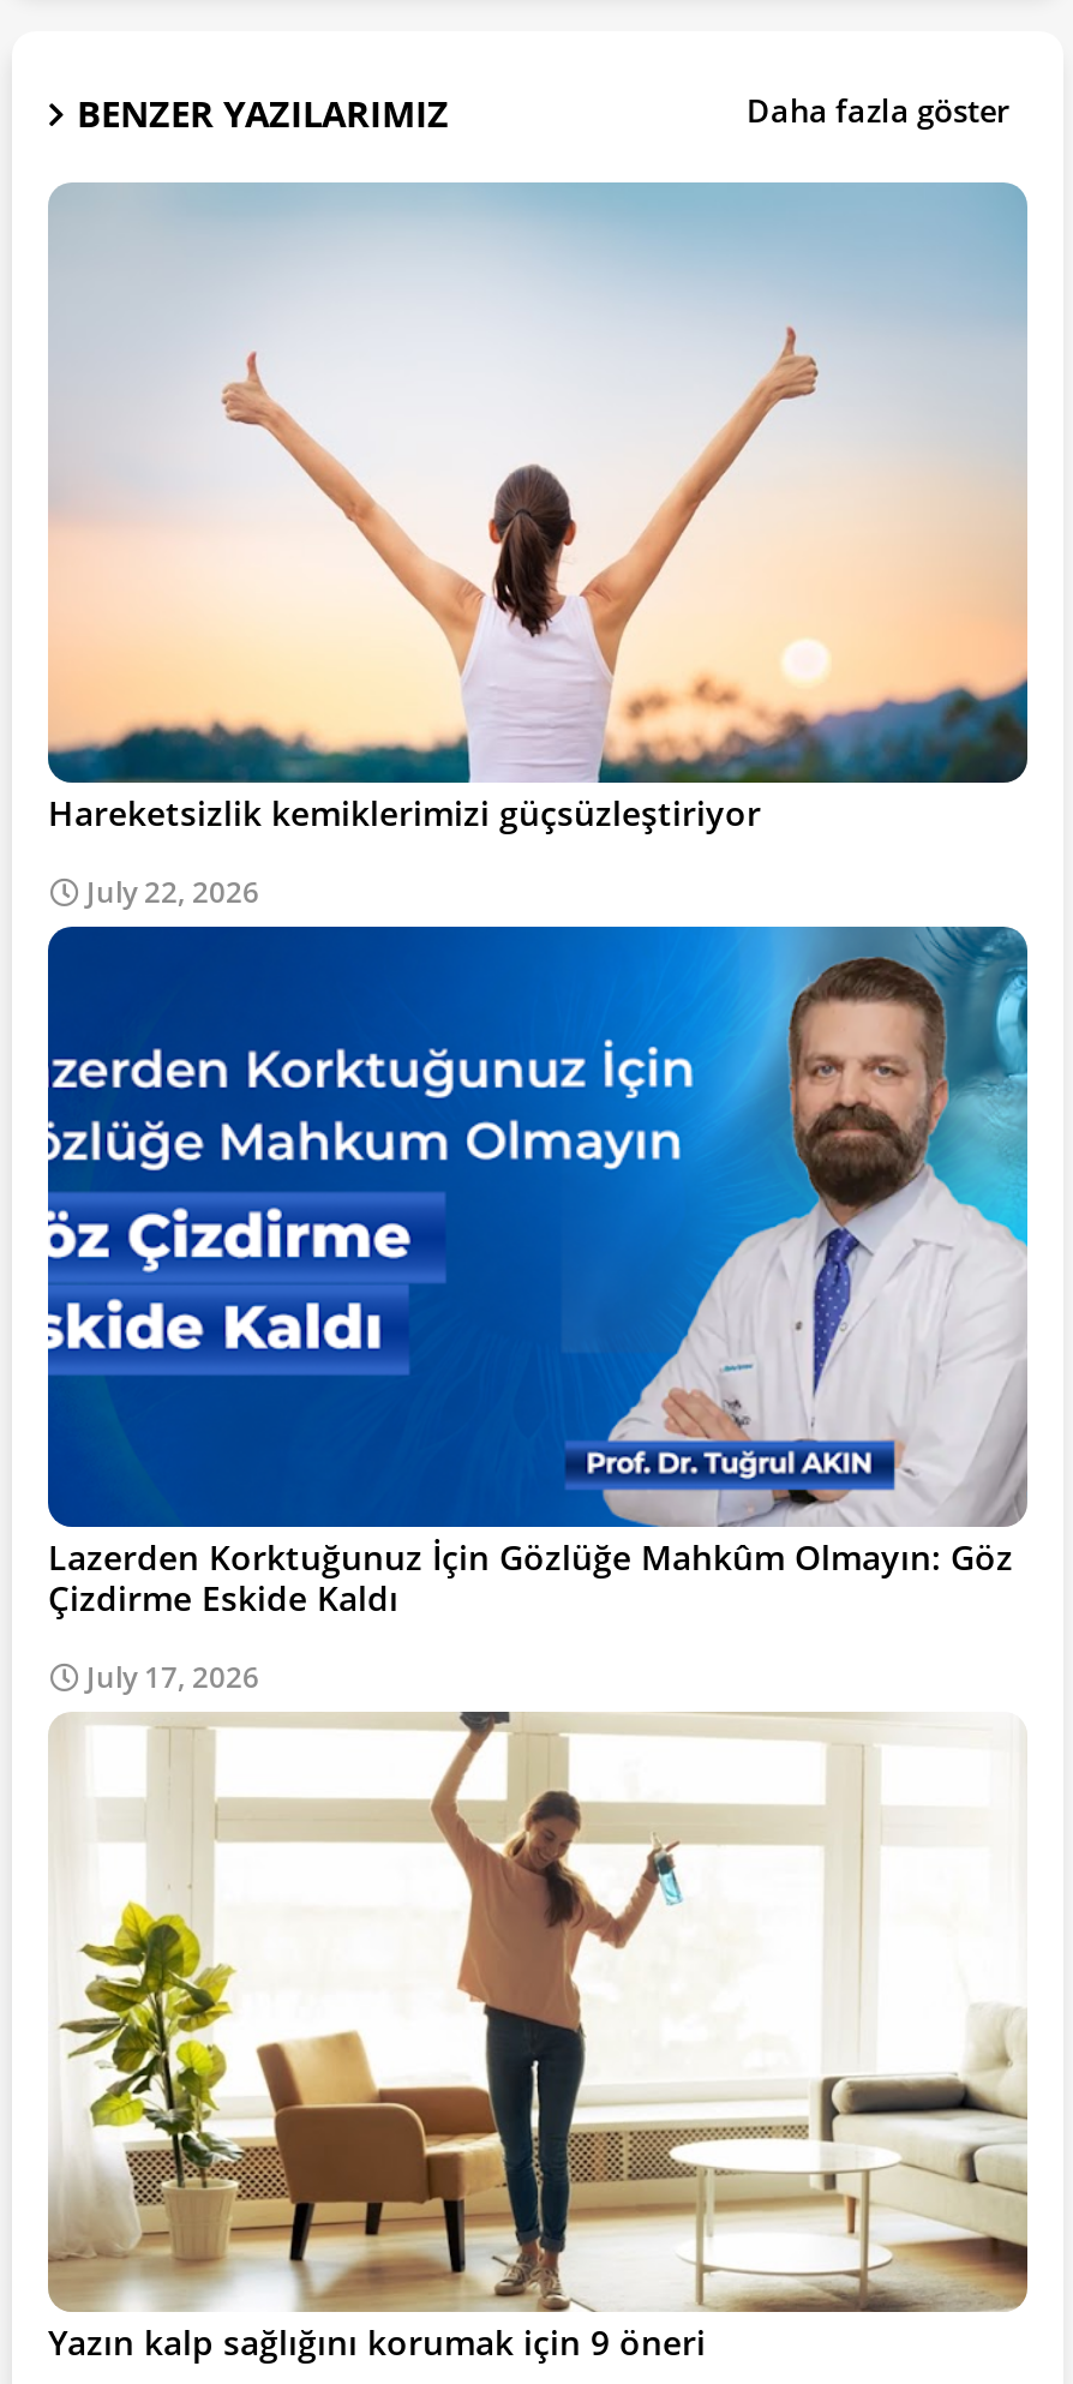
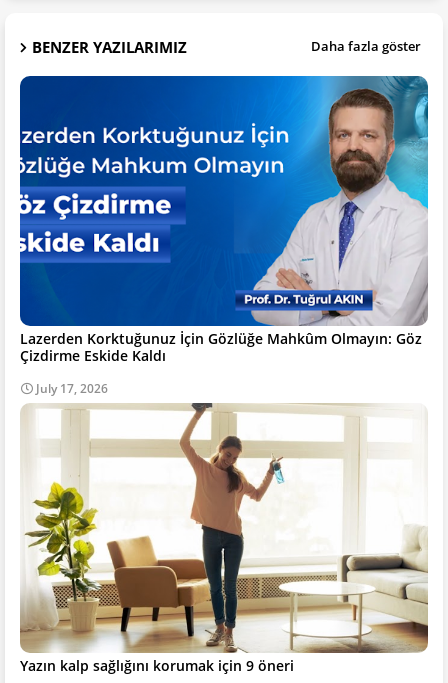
- [image]
- Hareketsizlik kemiklerimizi güçsüzleştiriyor
- July 22, 2026
